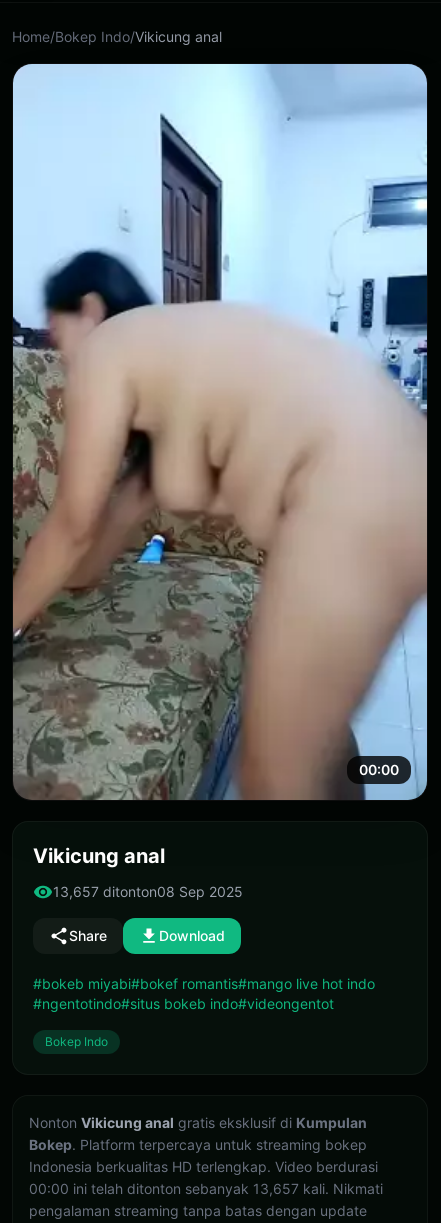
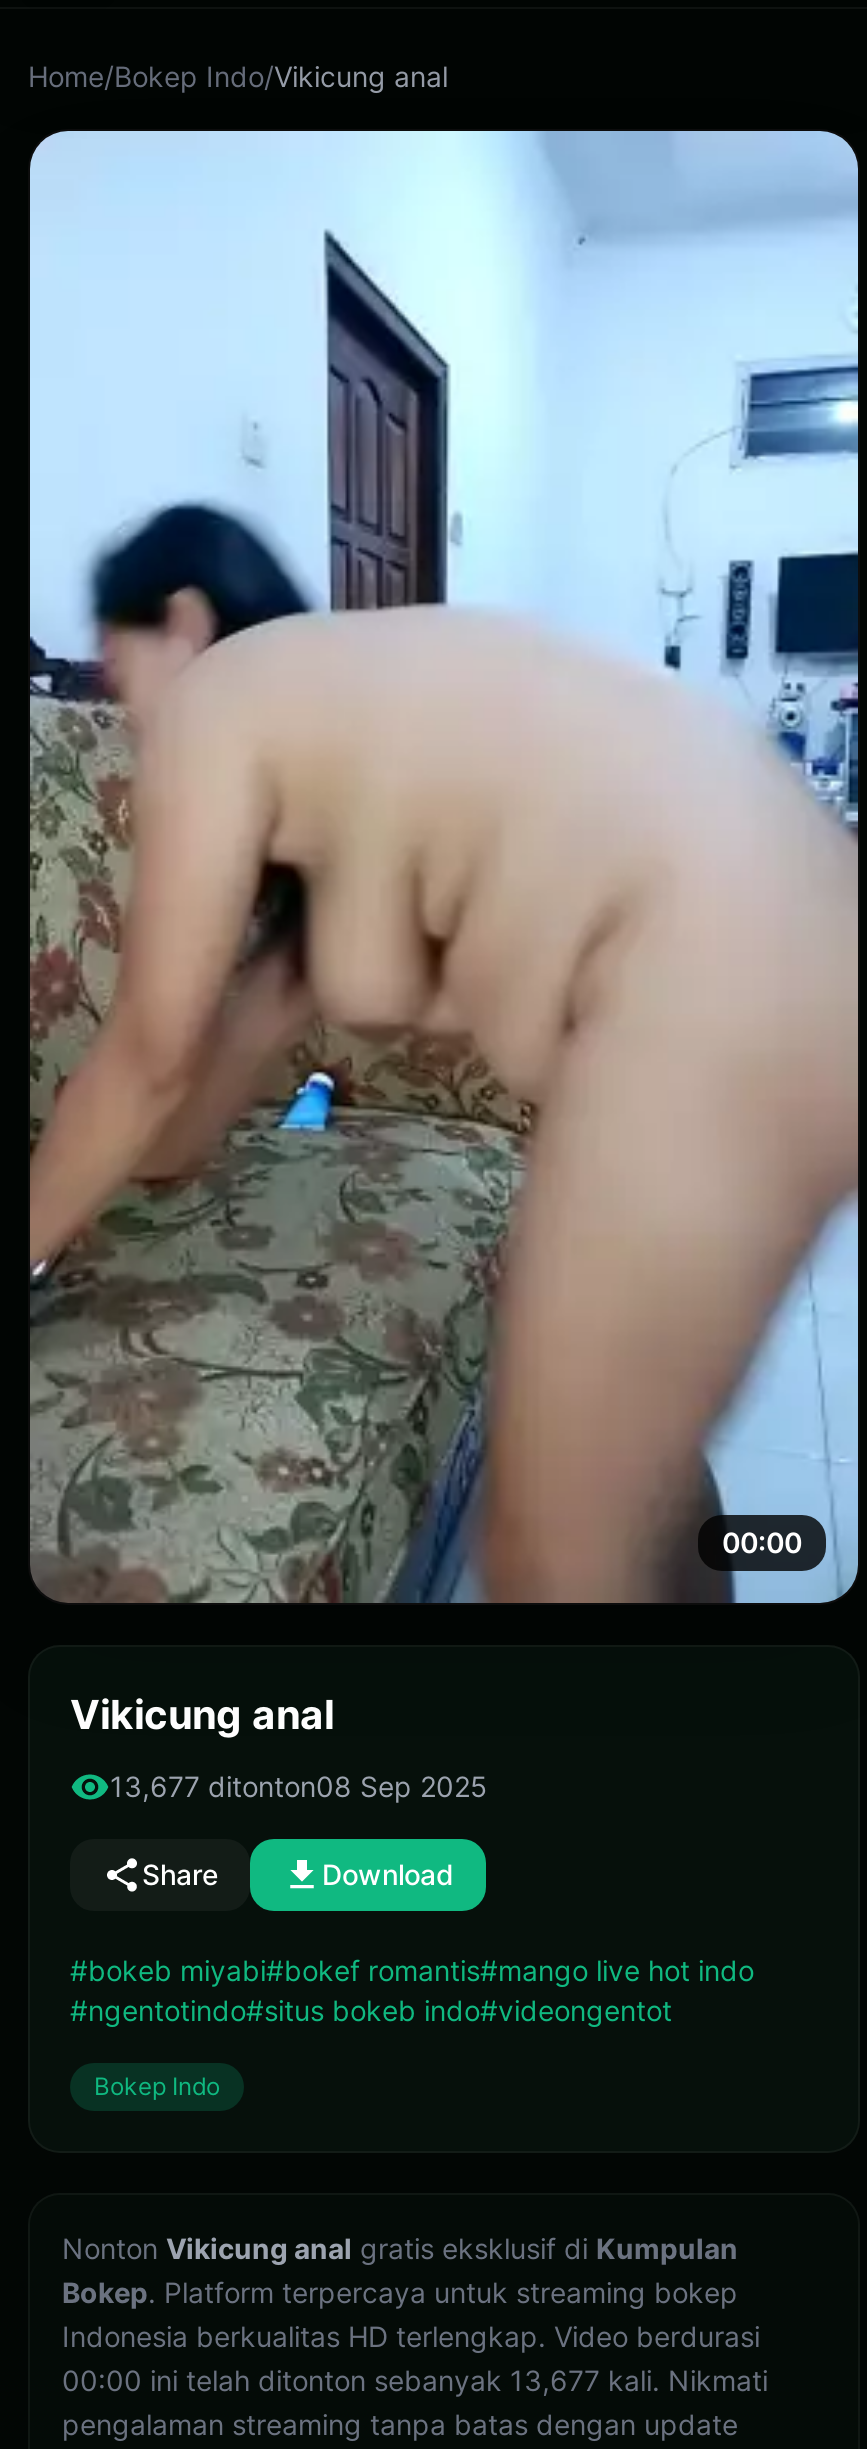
- 13,657 ditonton08 Sep 2025
+ 13,677 ditonton08 Sep 2025

- 00:00 ini telah ditonton sebanyak 13,657 kali. Nikmati
+ 00:00 ini telah ditonton sebanyak 13,677 kali. Nikmati
